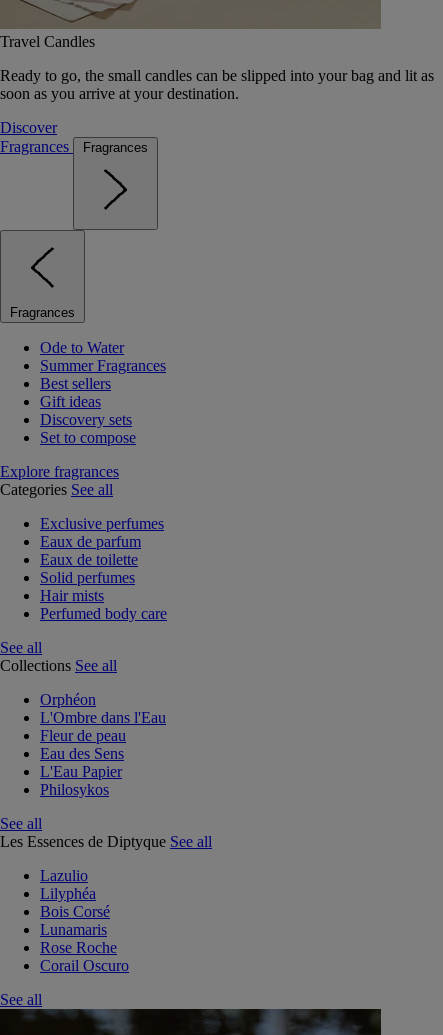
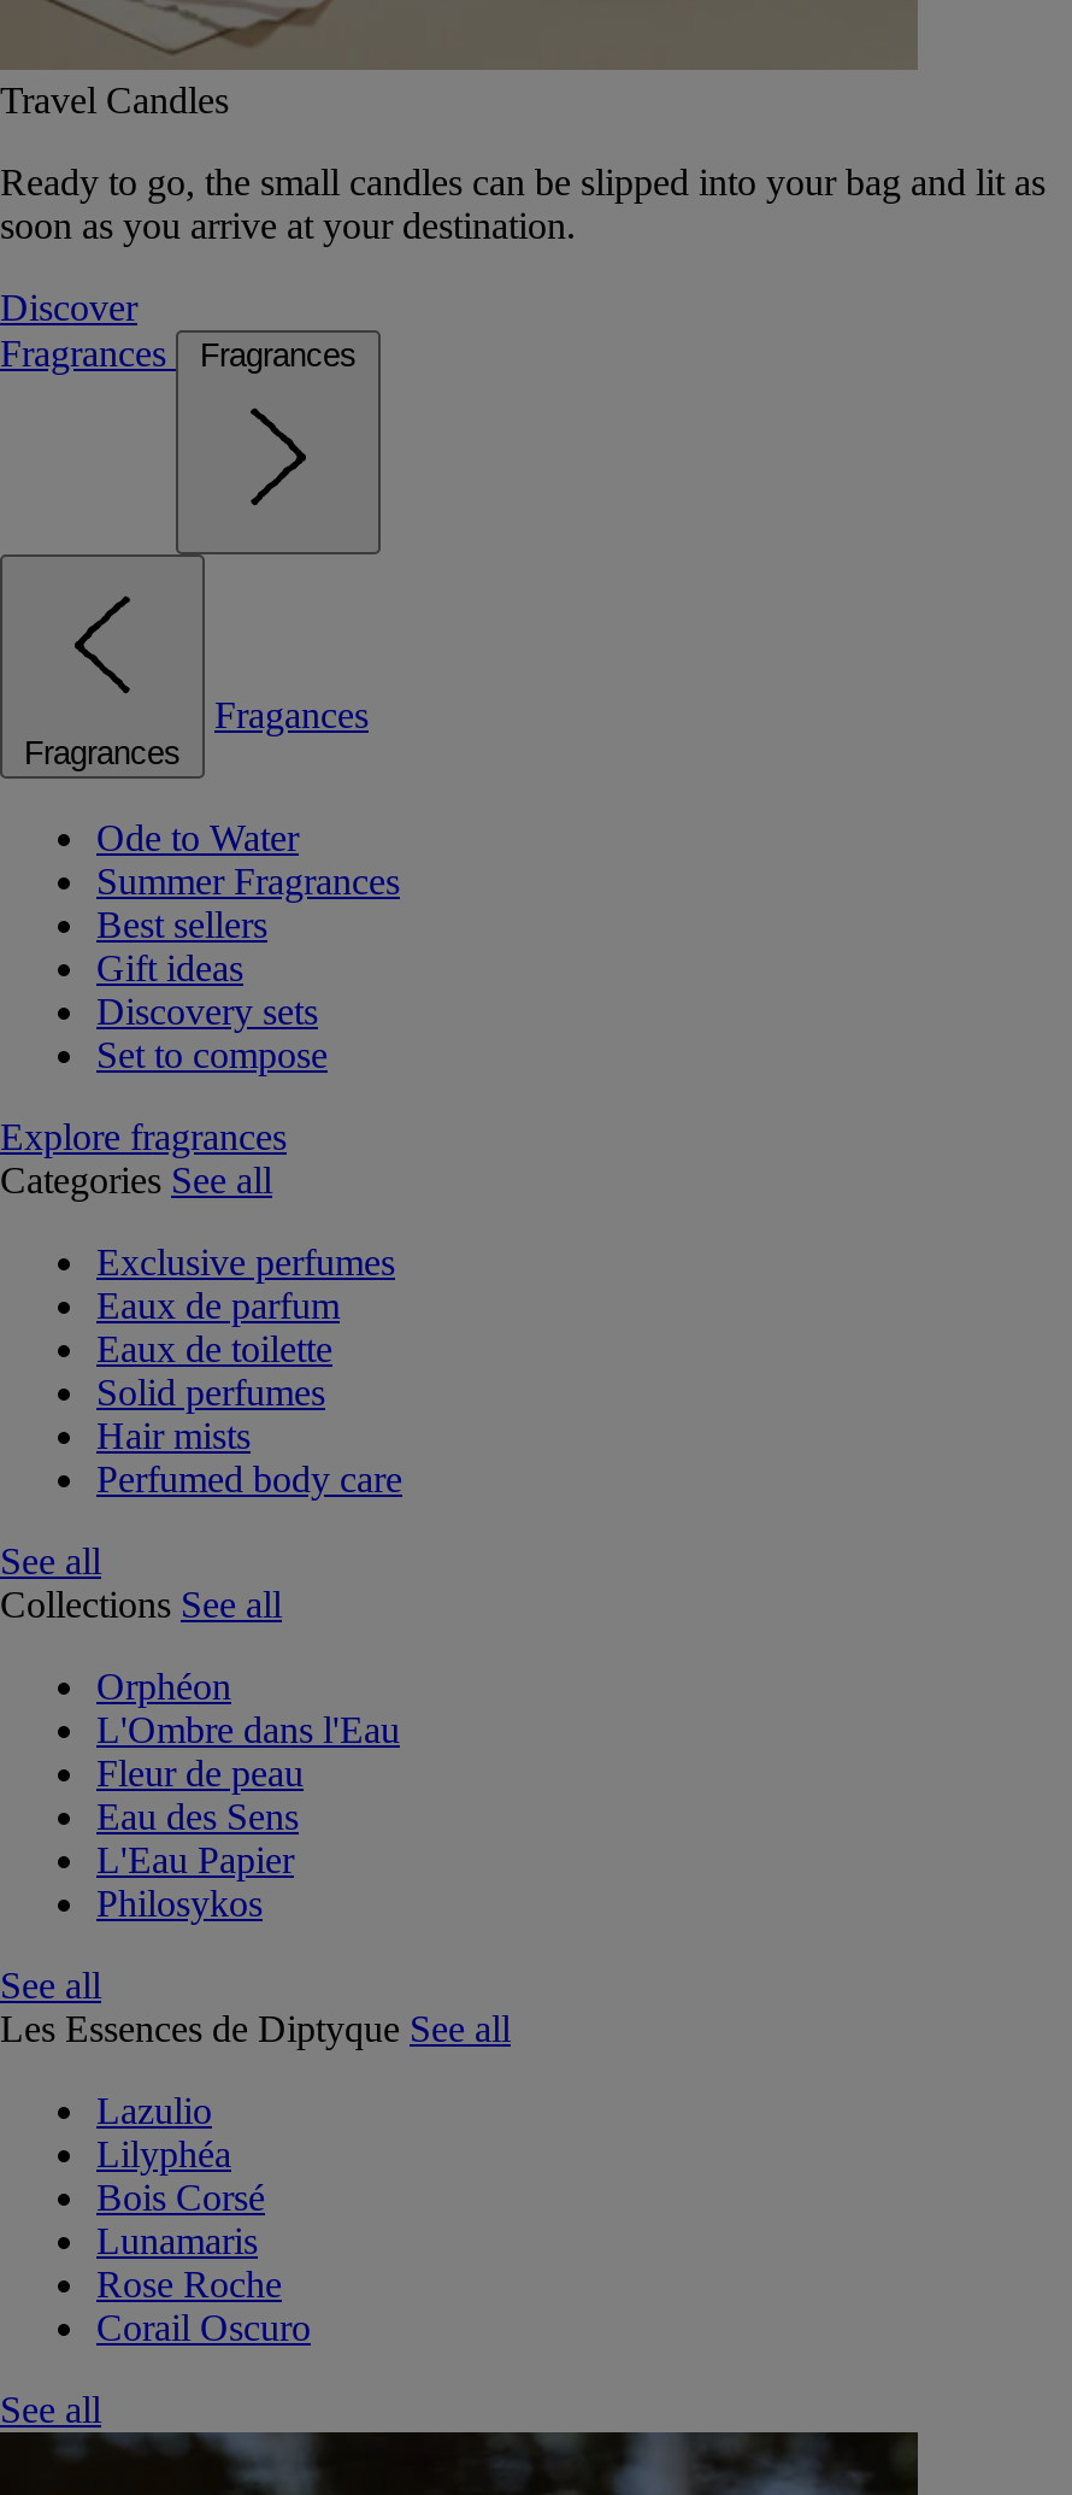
+ Fragances
